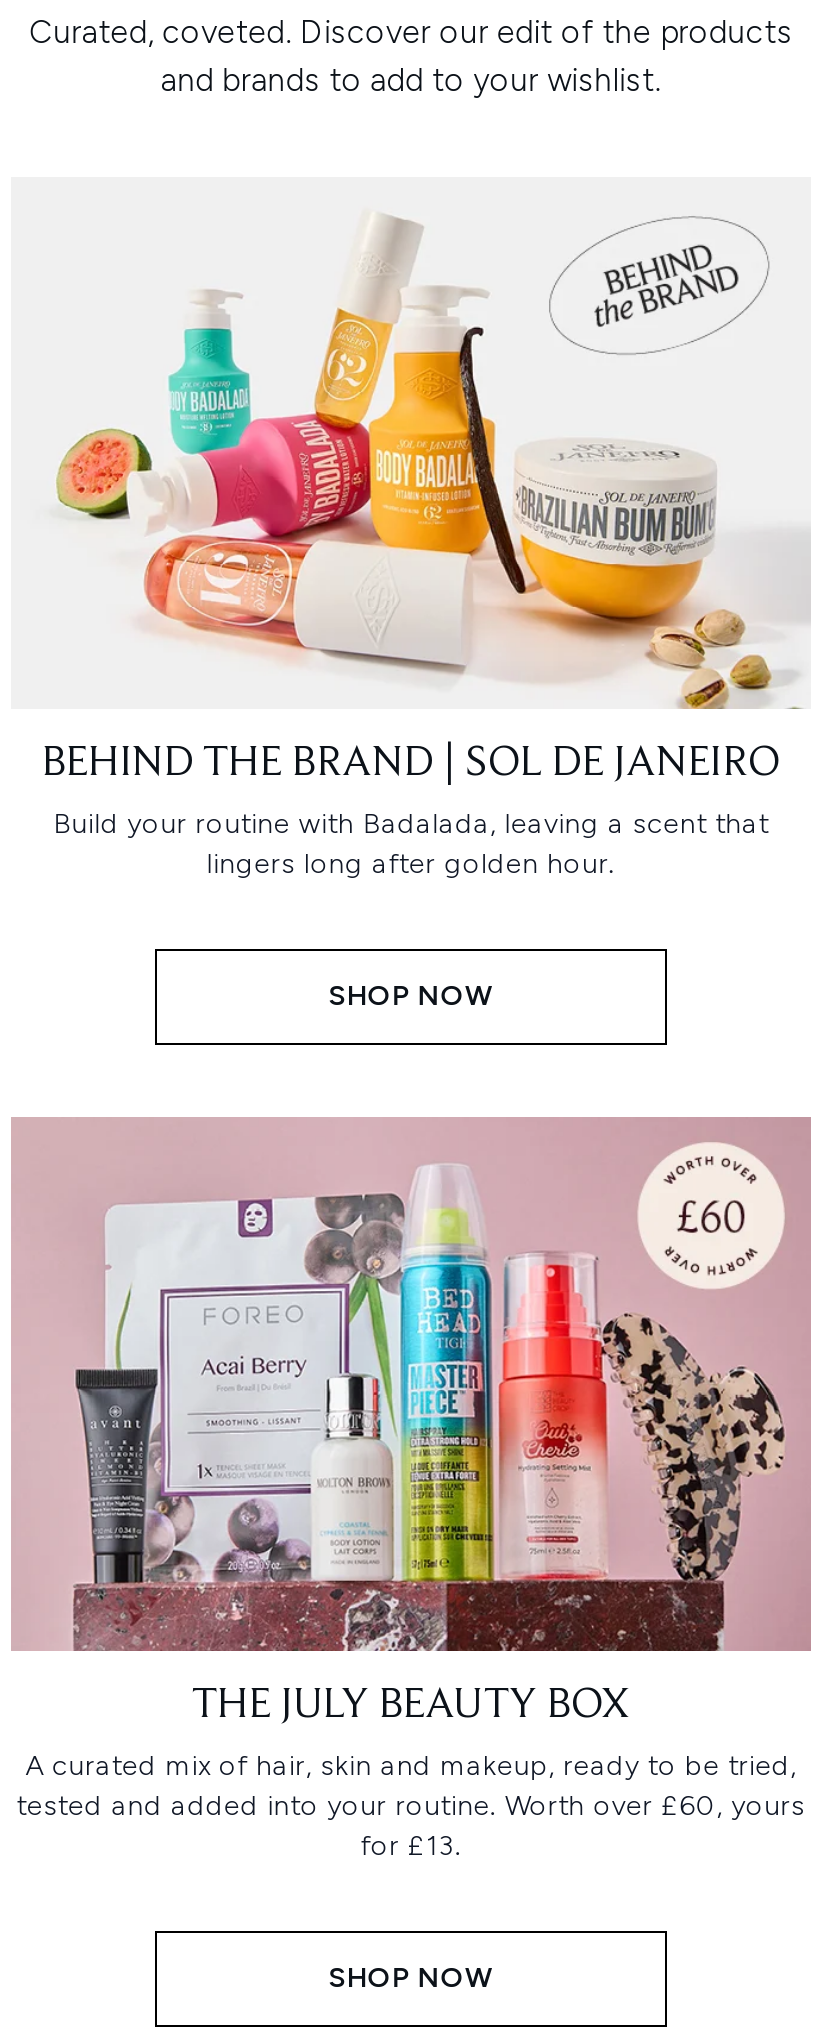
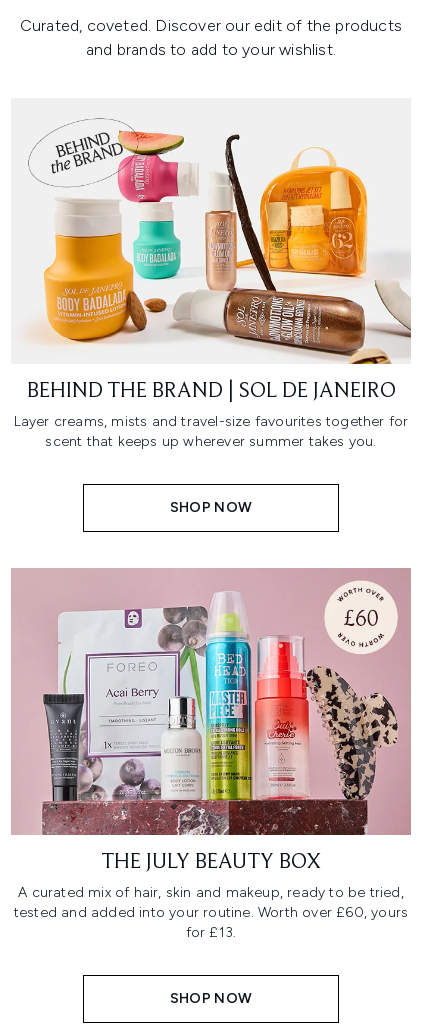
- [image]
+ [image]

- Build your routine with Badalada, leaving a scent that
- lingers long after golden hour.
+ Layer creams, mists and travel-size favourites together for
+ scent that keeps up wherever summer takes you.
